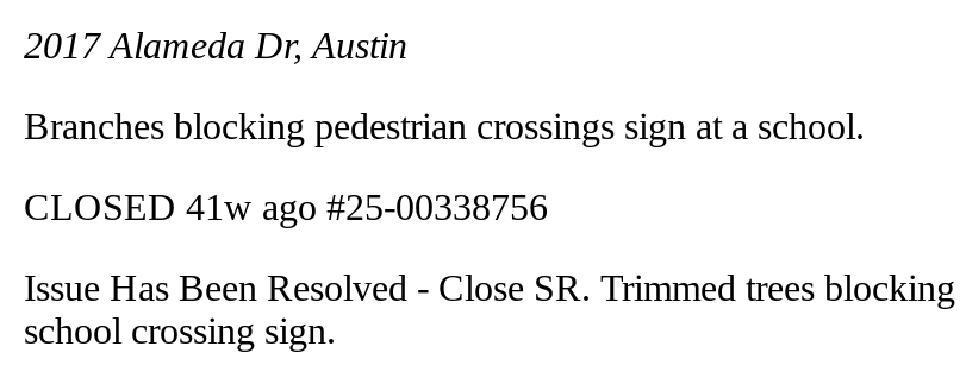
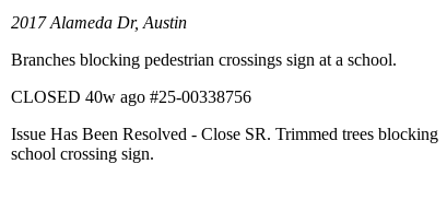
- CLOSED 41w ago #25-00338756
+ CLOSED 40w ago #25-00338756
